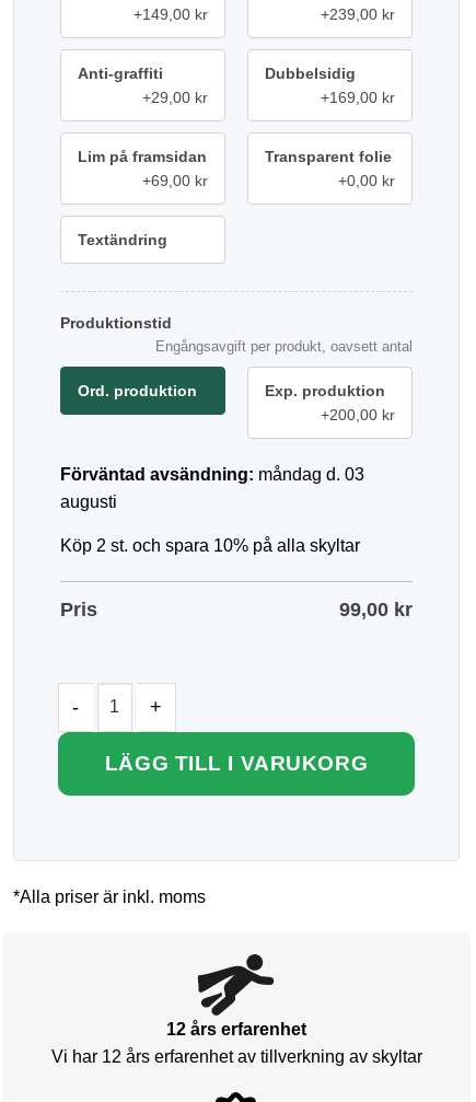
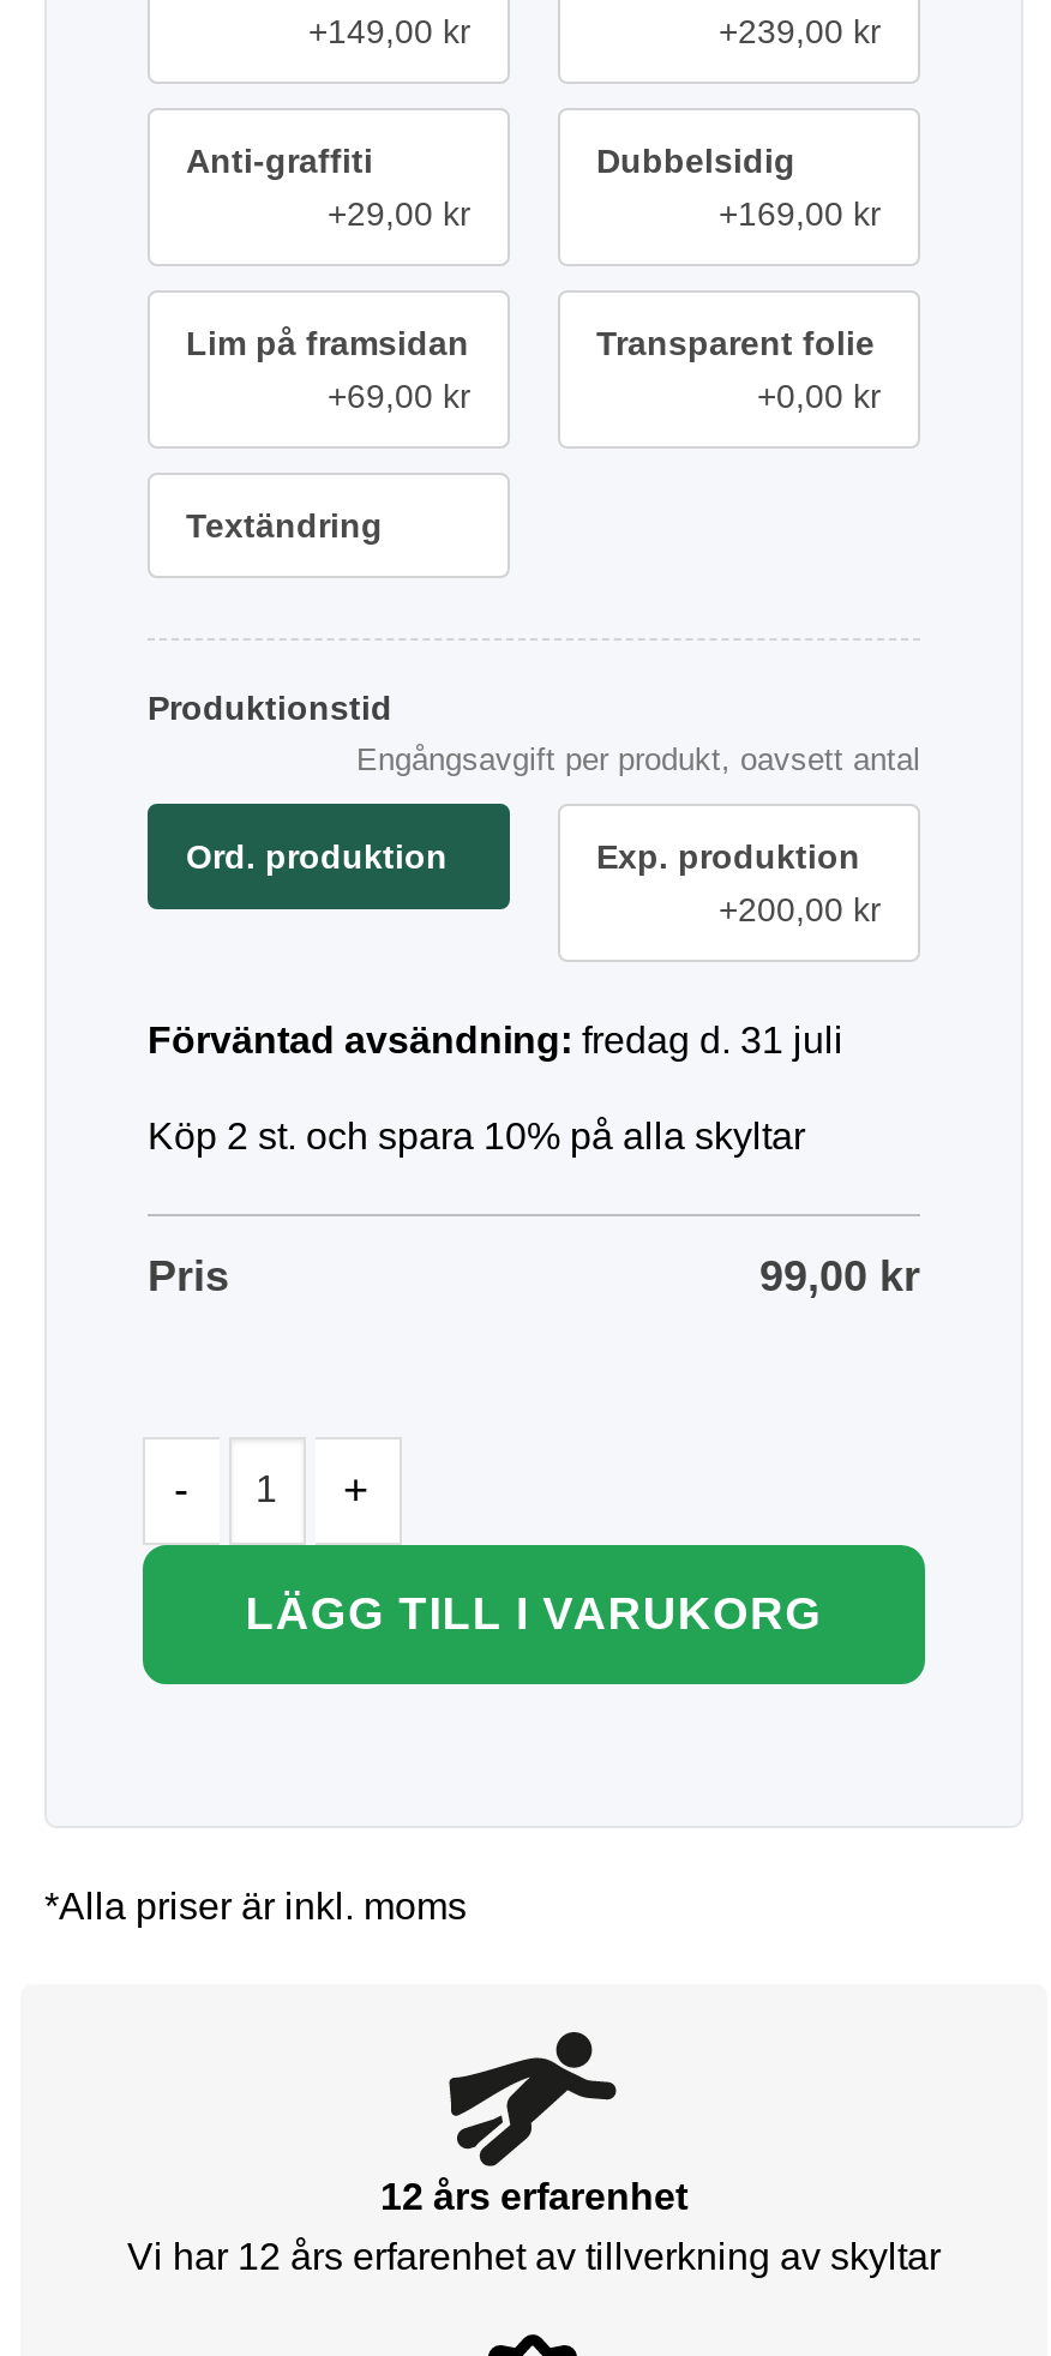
- Förväntad avsändning: måndag d. 03
- augusti
+ Förväntad avsändning: fredag d. 31 juli
